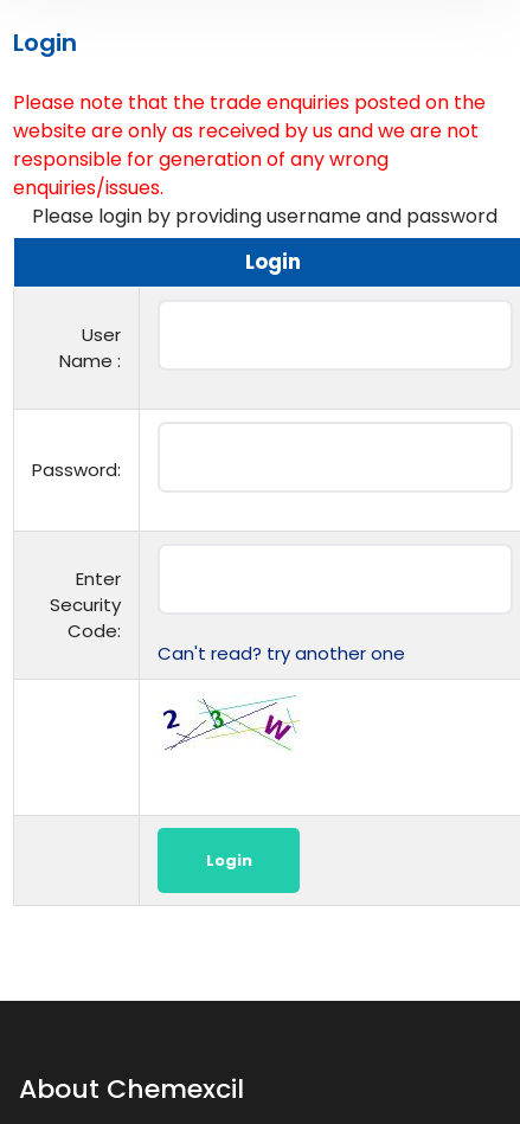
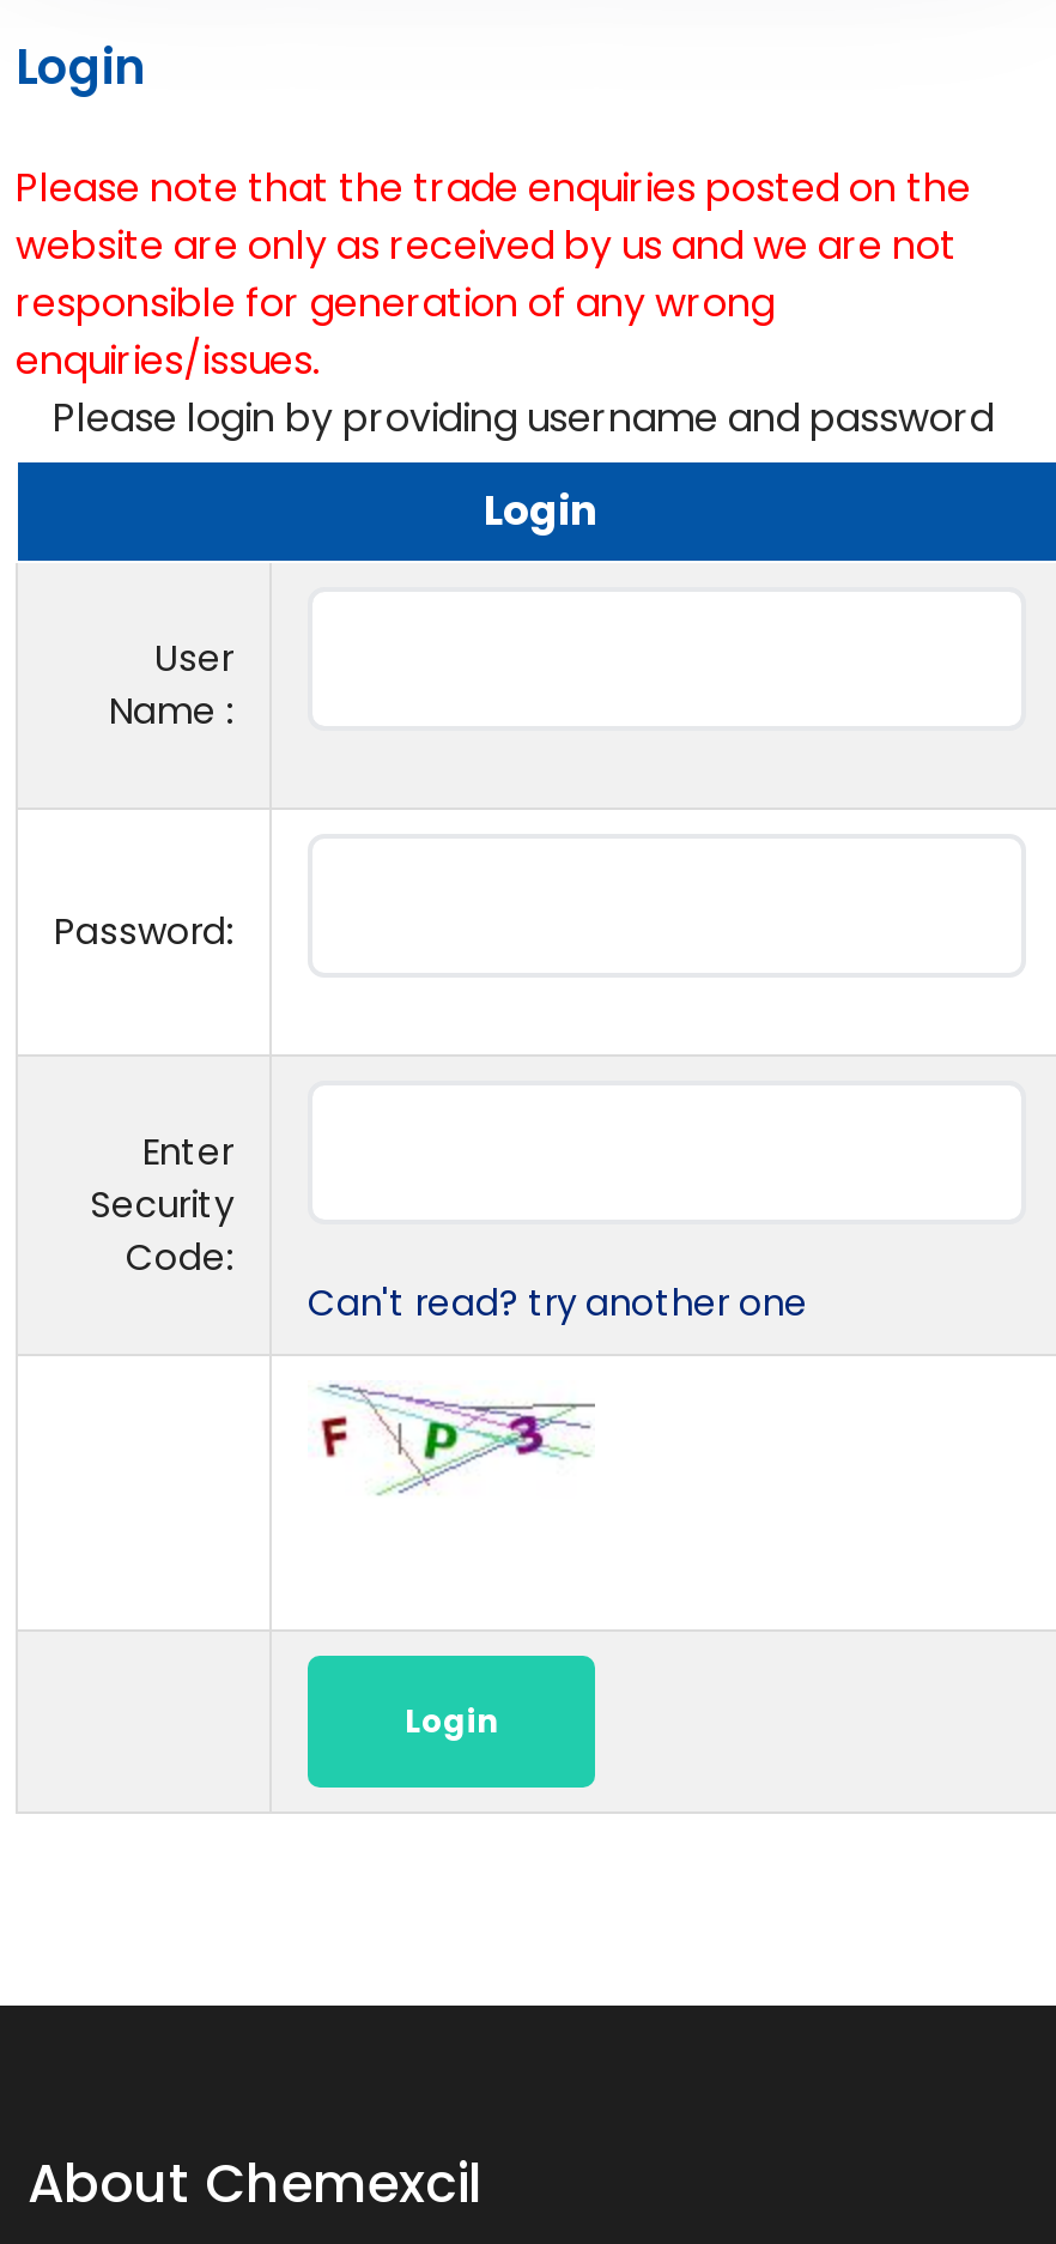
- [image]
+ [image]
